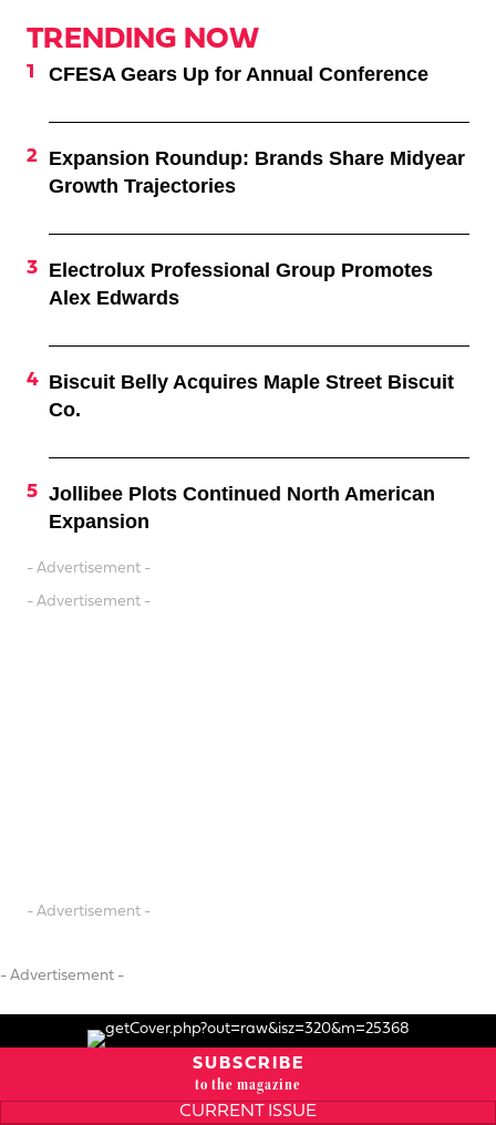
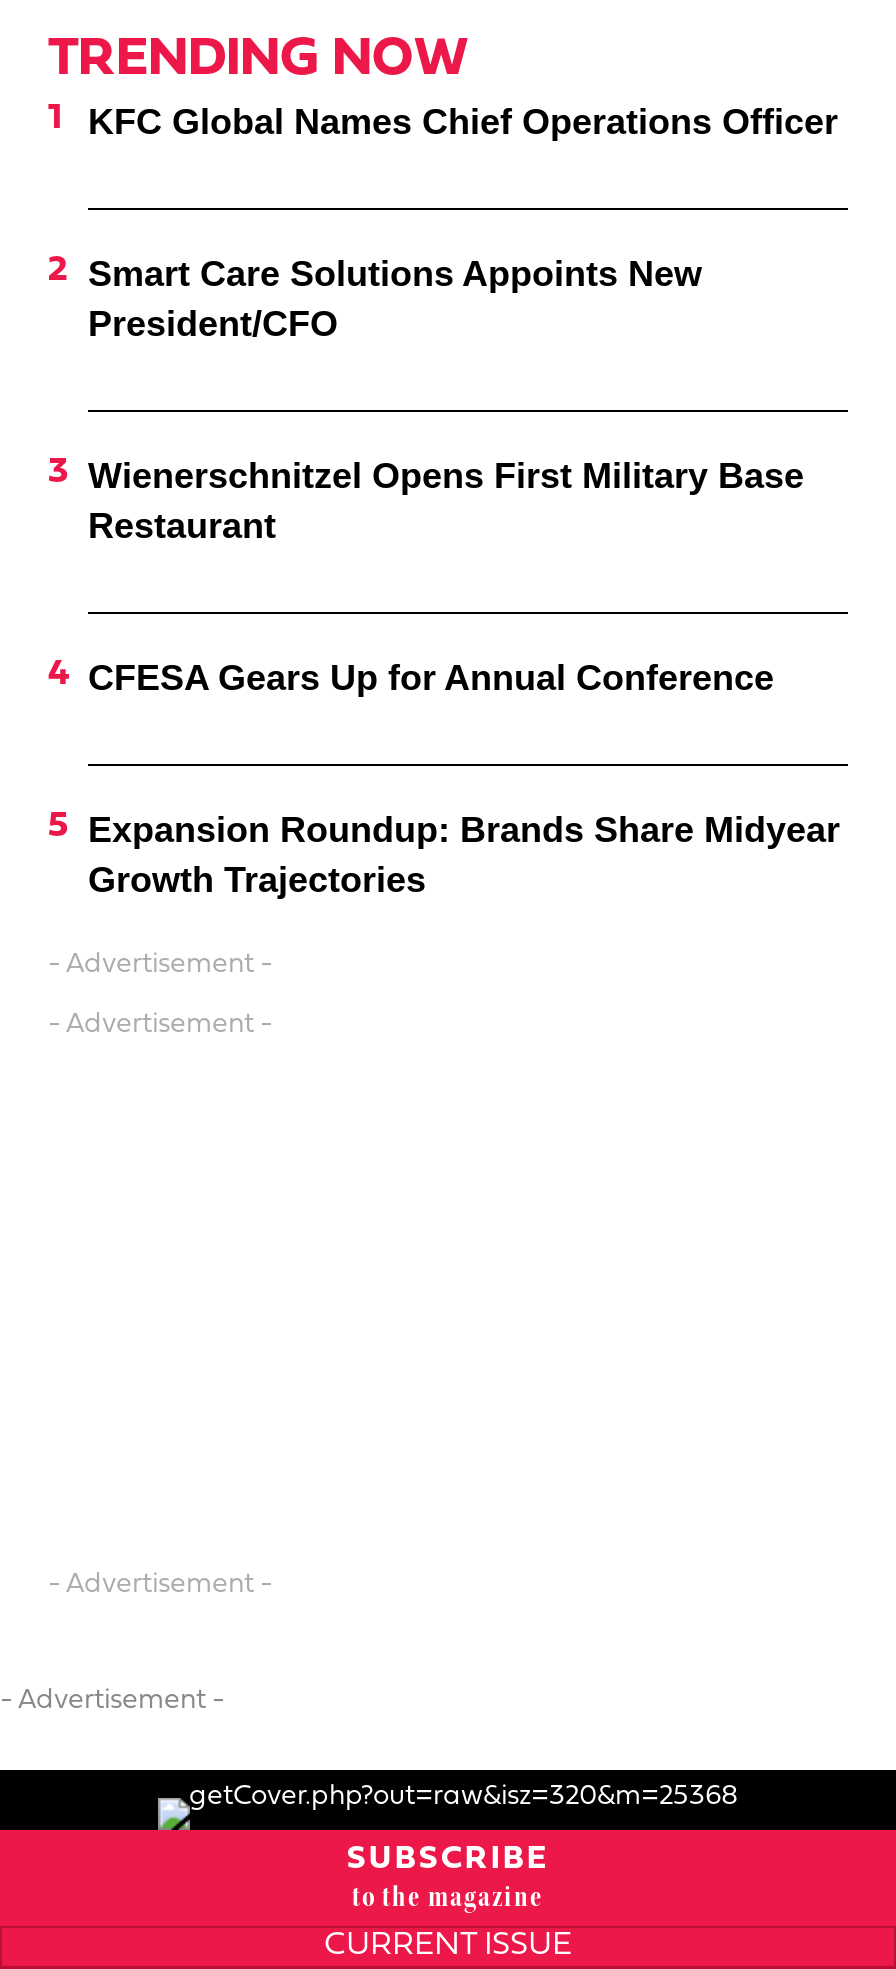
+ KFC Global Names Chief Operations Officer

+ Smart Care Solutions Appoints New
+ President/CFO

+ Wienerschnitzel Opens First Military Base
+ Restaurant

moved down: CFESA Gears Up for Annual Conference | Expansion Roundup: Brands Share Midyear | Growth Trajectories

- Electrolux Professional Group Promotes
- Alex Edwards

- Biscuit Belly Acquires Maple Street Biscuit
- Co.

- Jollibee Plots Continued North American
- Expansion
